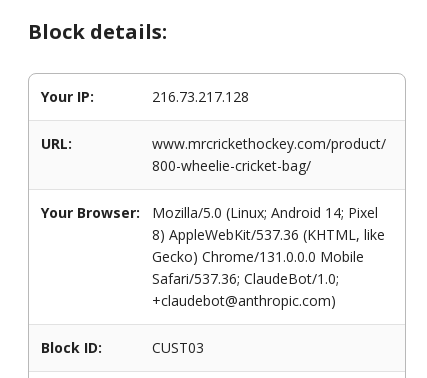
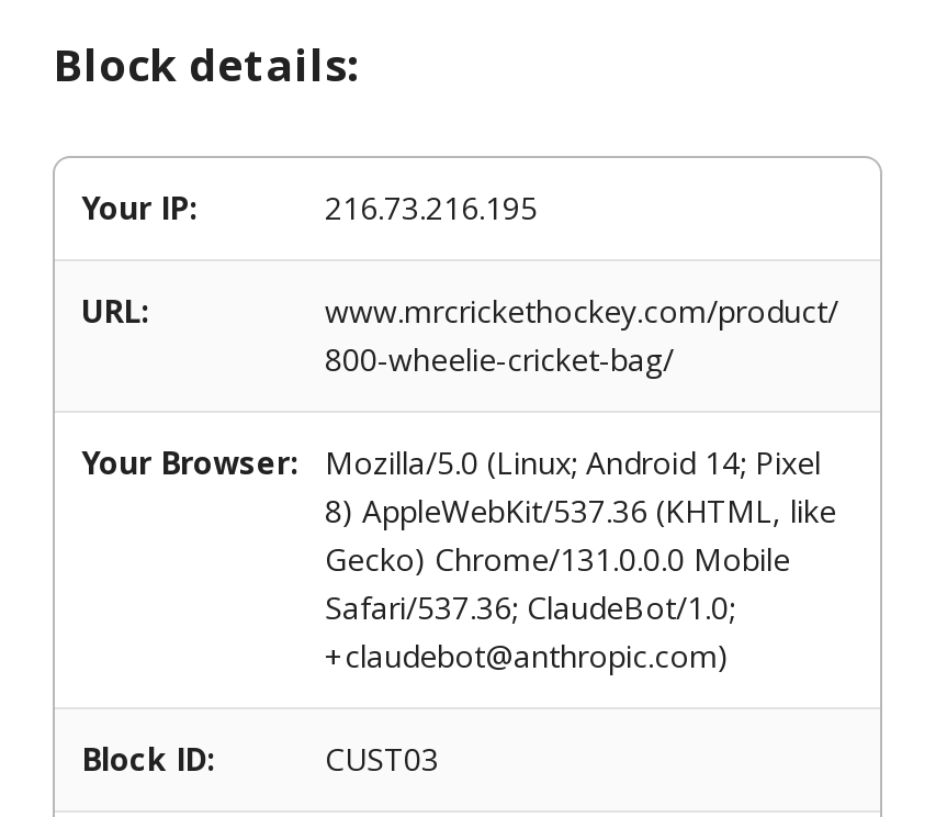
- 216.73.217.128
+ 216.73.216.195
